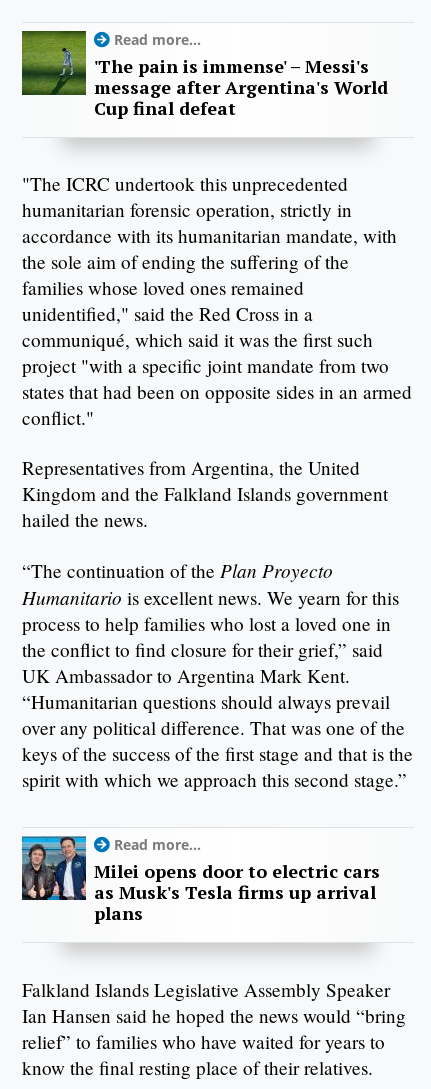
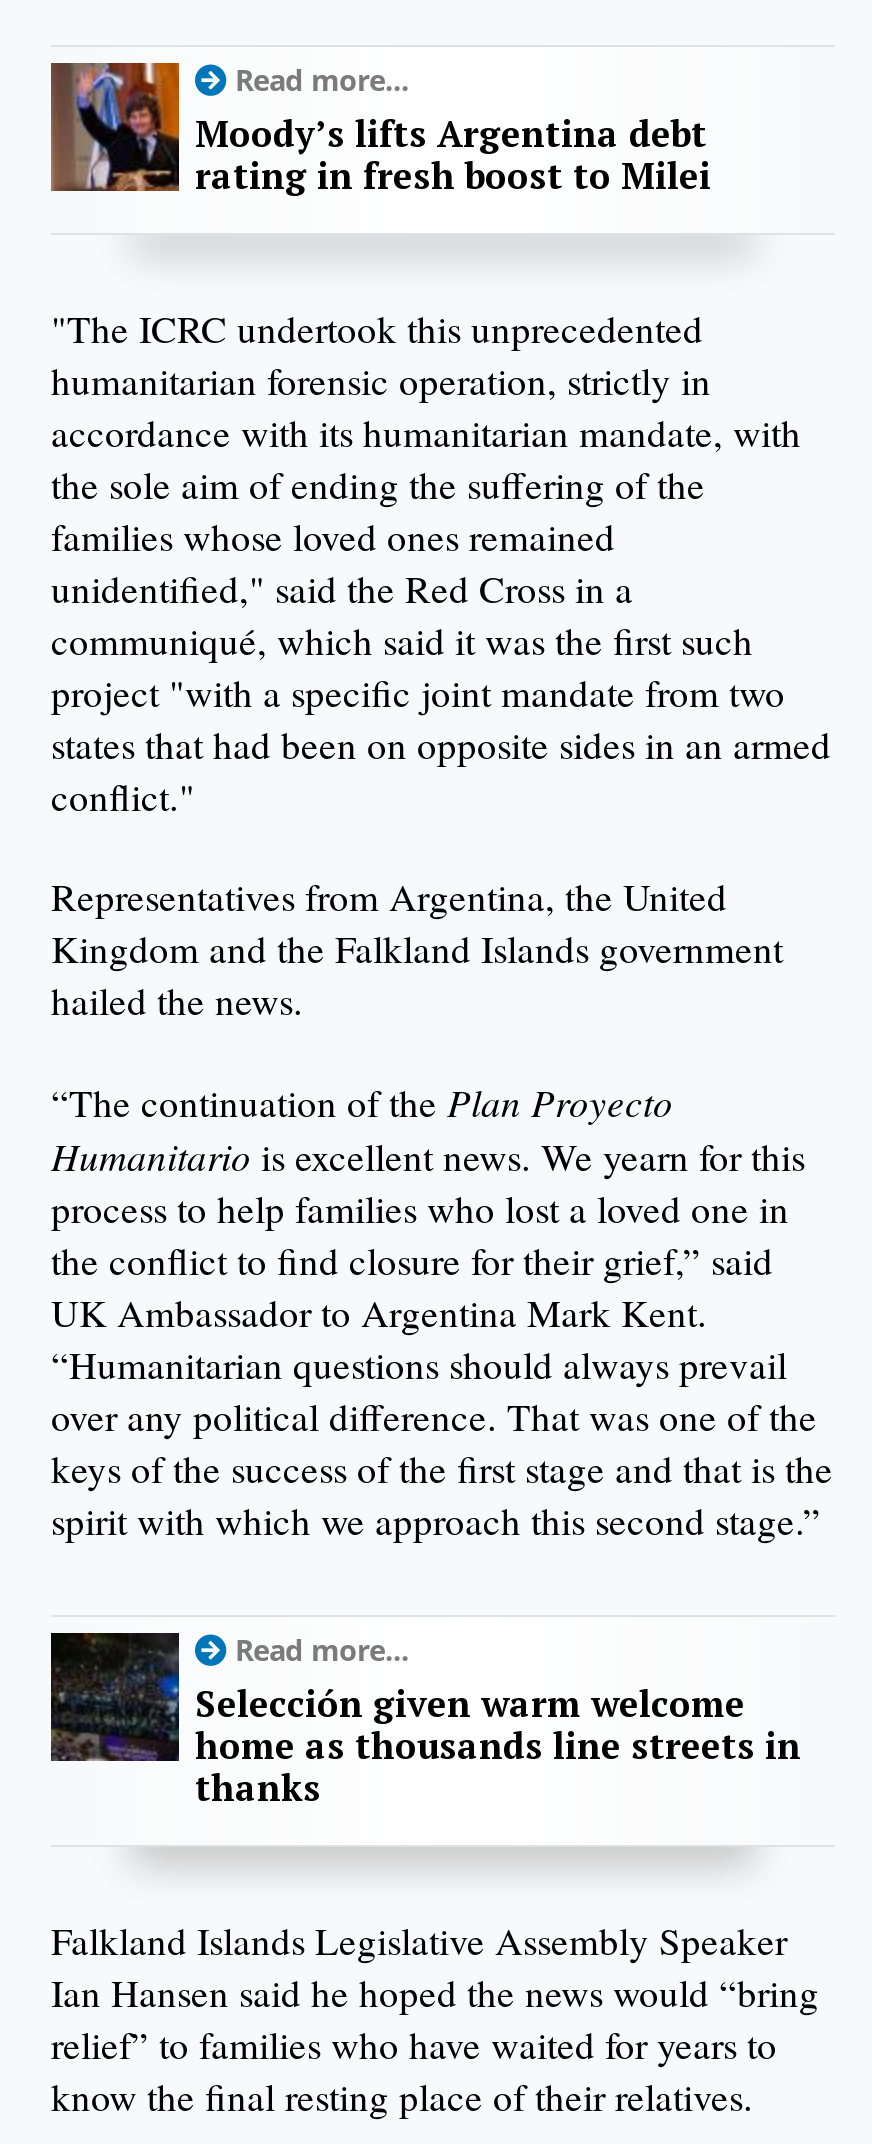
- [image]
- 'The pain is immense' – Messi's
- message after Argentina's World
- Cup final defeat
+ [image]
+ Moody’s lifts Argentina debt
+ rating in fresh boost to Milei

- [image]
- Milei opens door to electric cars
- as Musk's Tesla firms up arrival
- plans
+ [image]
+ Selección given warm welcome
+ home as thousands line streets in
+ thanks
